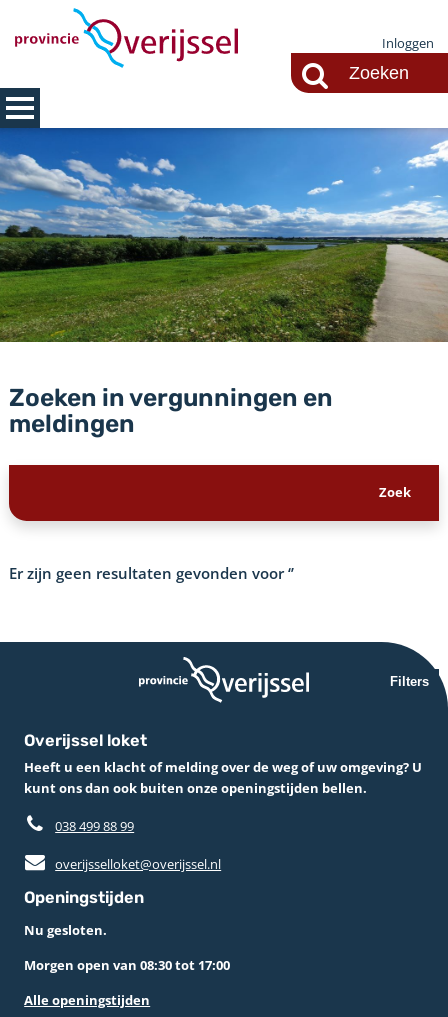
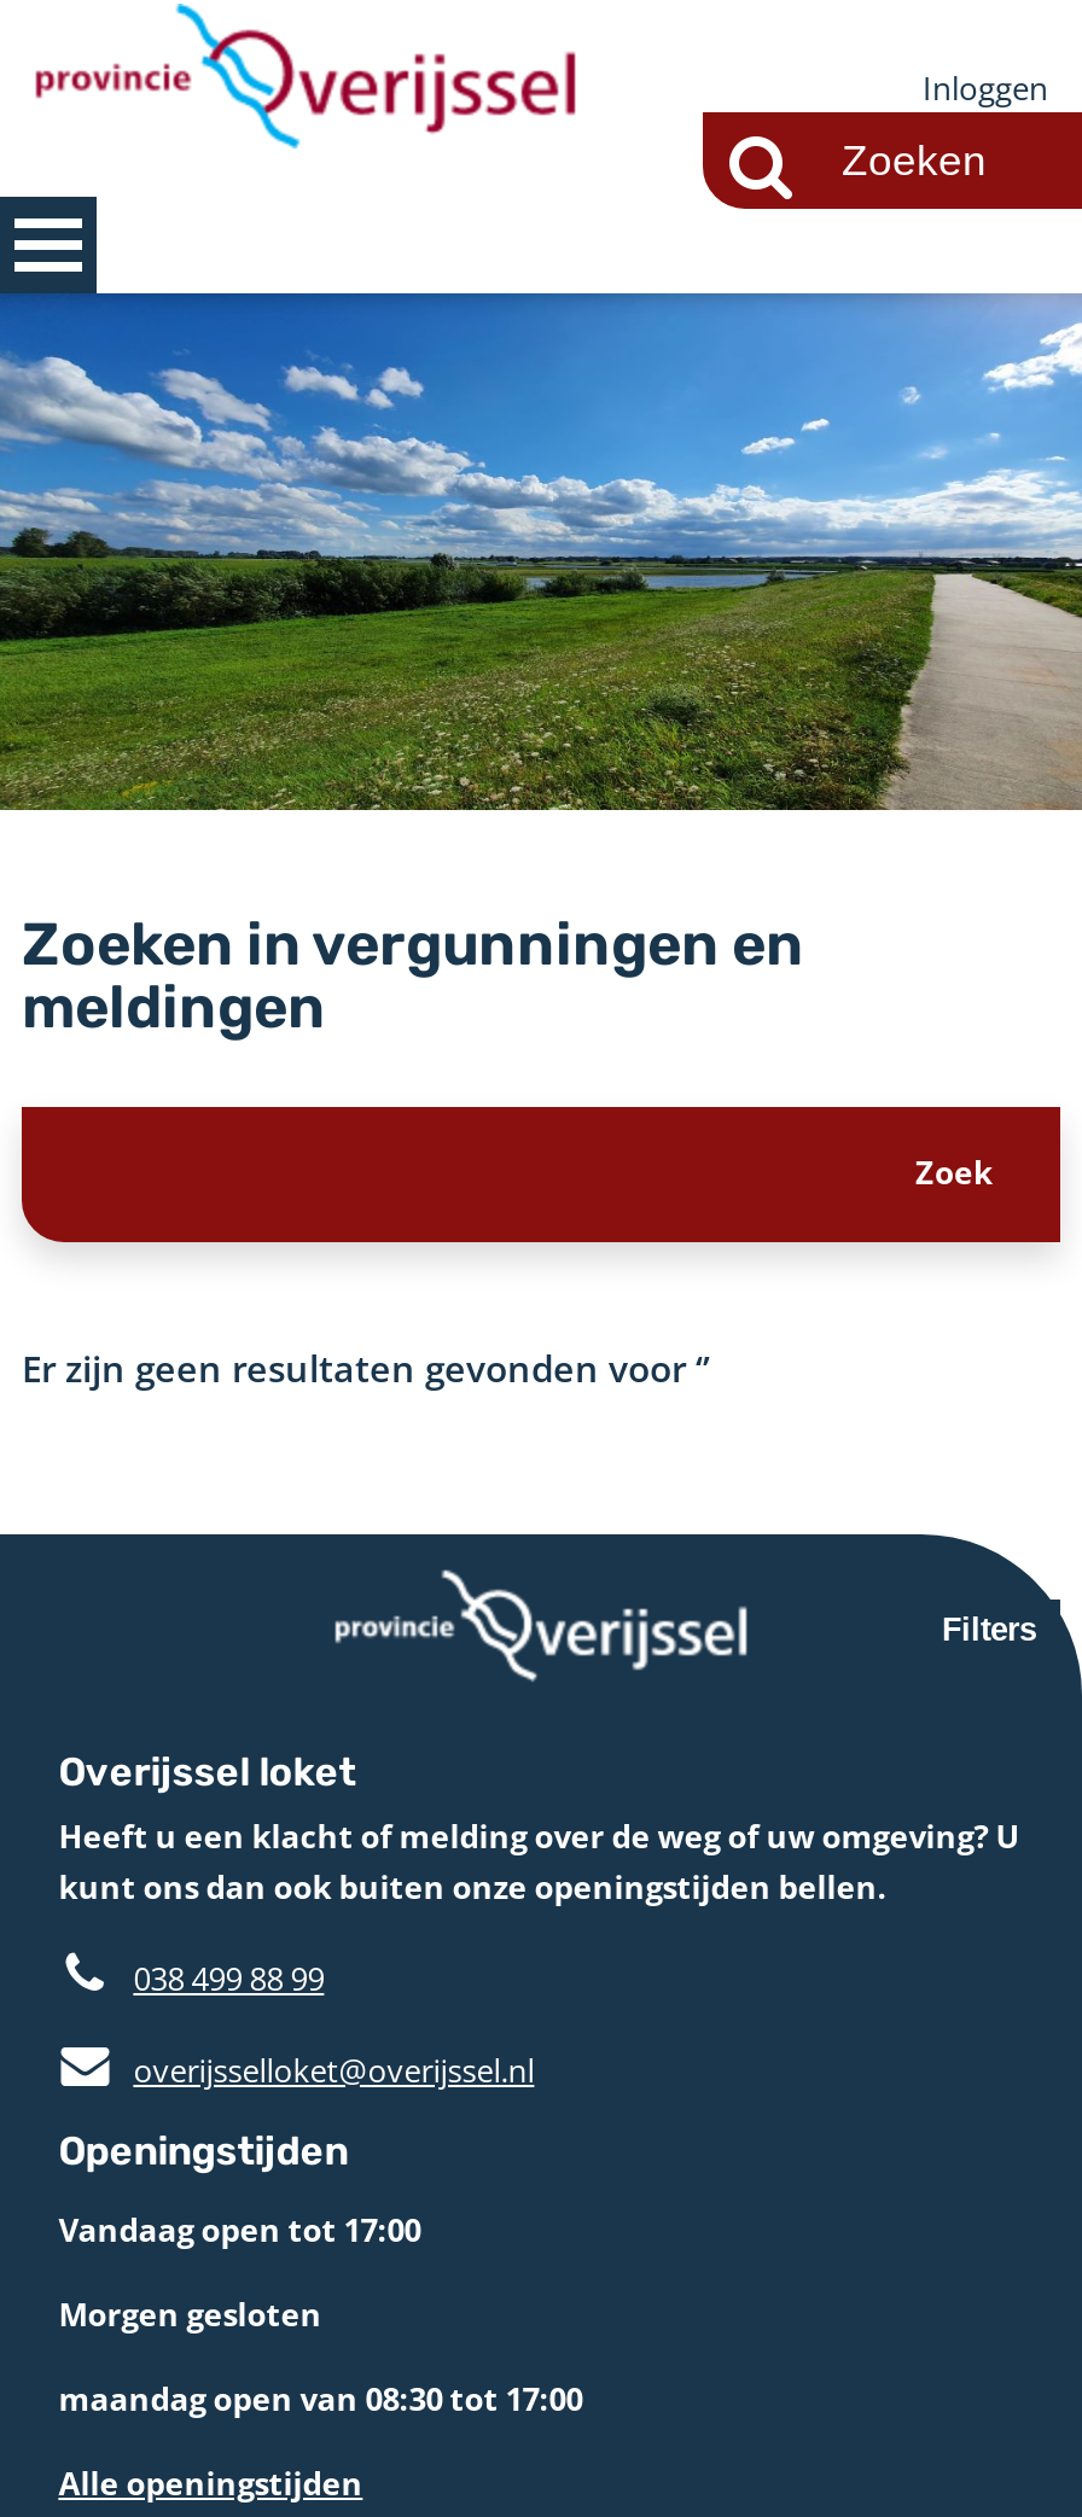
- Nu gesloten.
- Morgen open van 08:30 tot 17:00
+ Vandaag open tot 17:00
+ Morgen gesloten
+ maandag open van 08:30 tot 17:00
